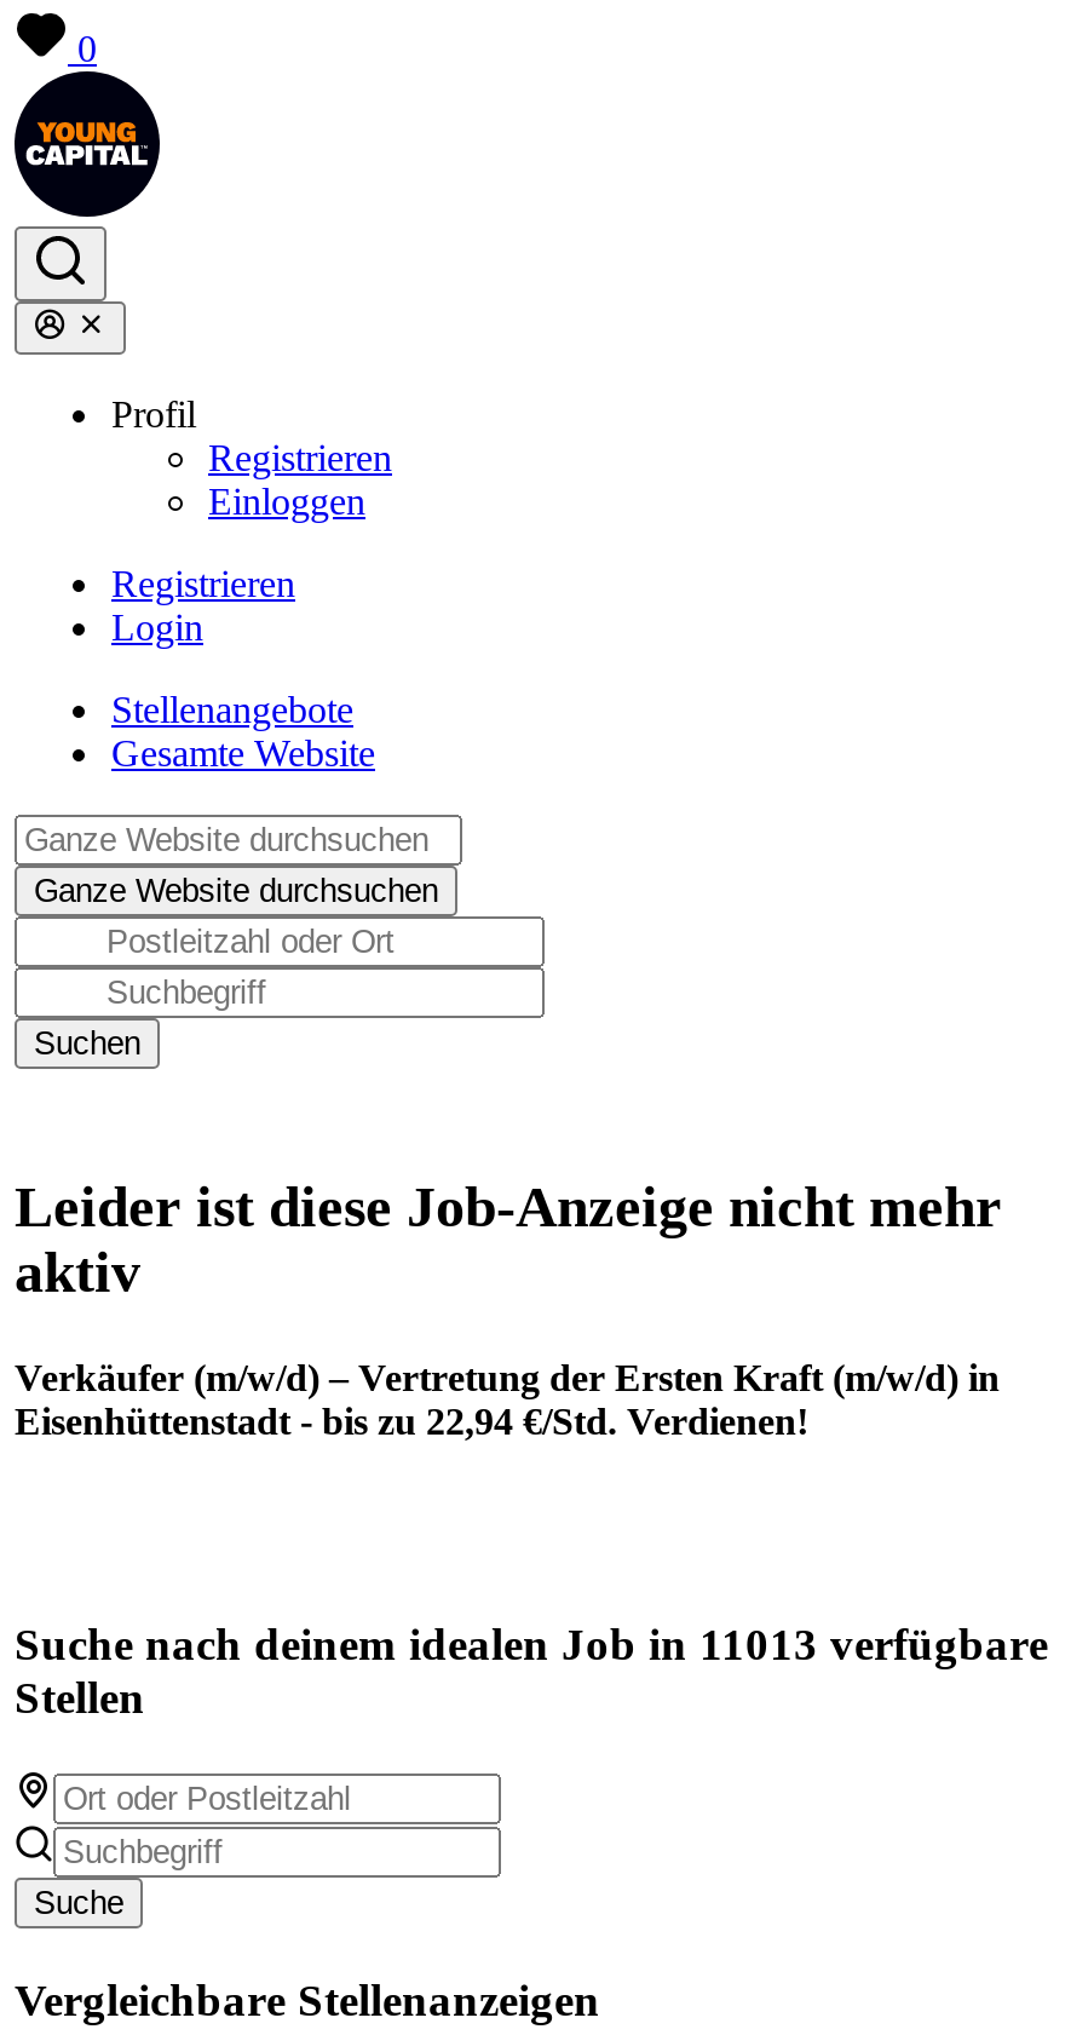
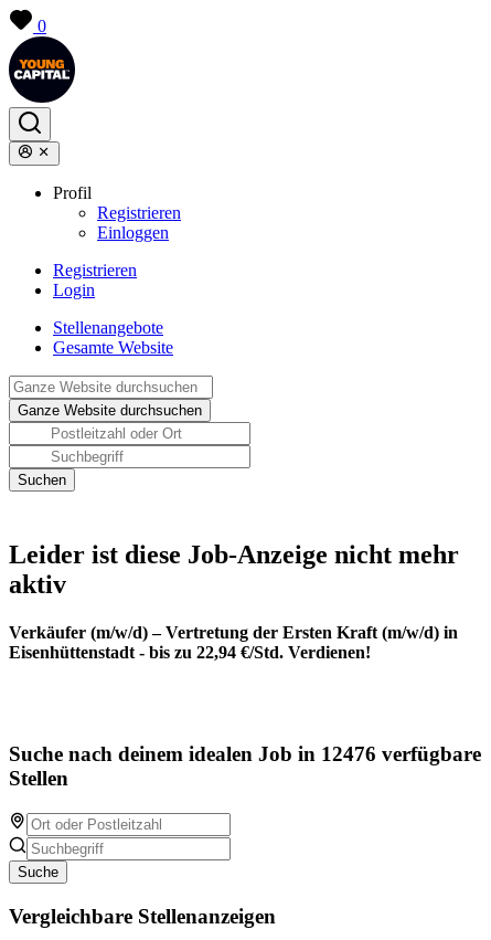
- Suche nach deinem idealen Job in 11013 verfügbare
+ Suche nach deinem idealen Job in 12476 verfügbare
